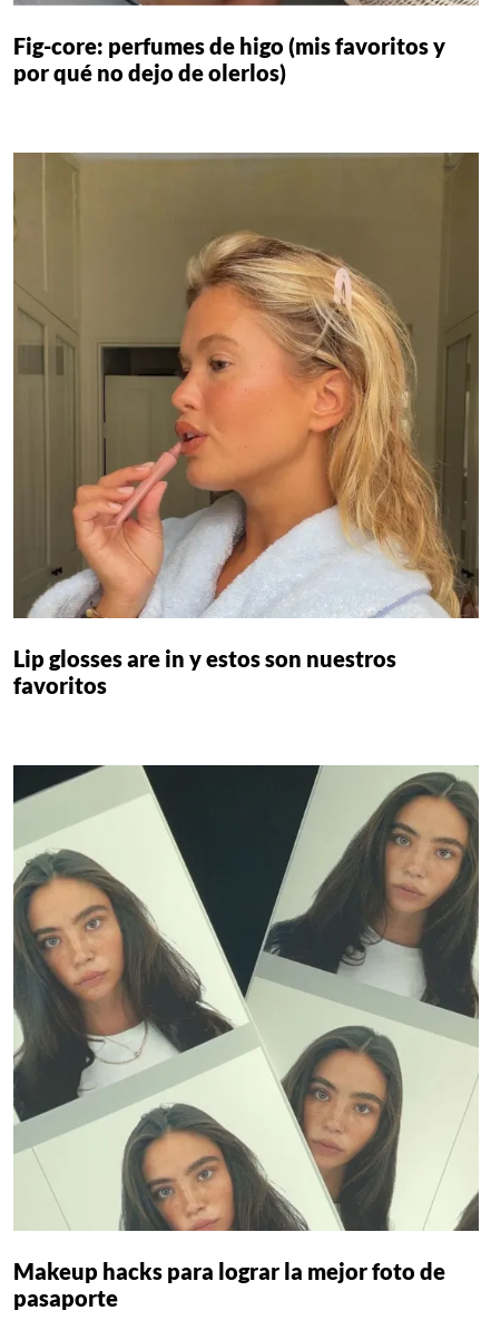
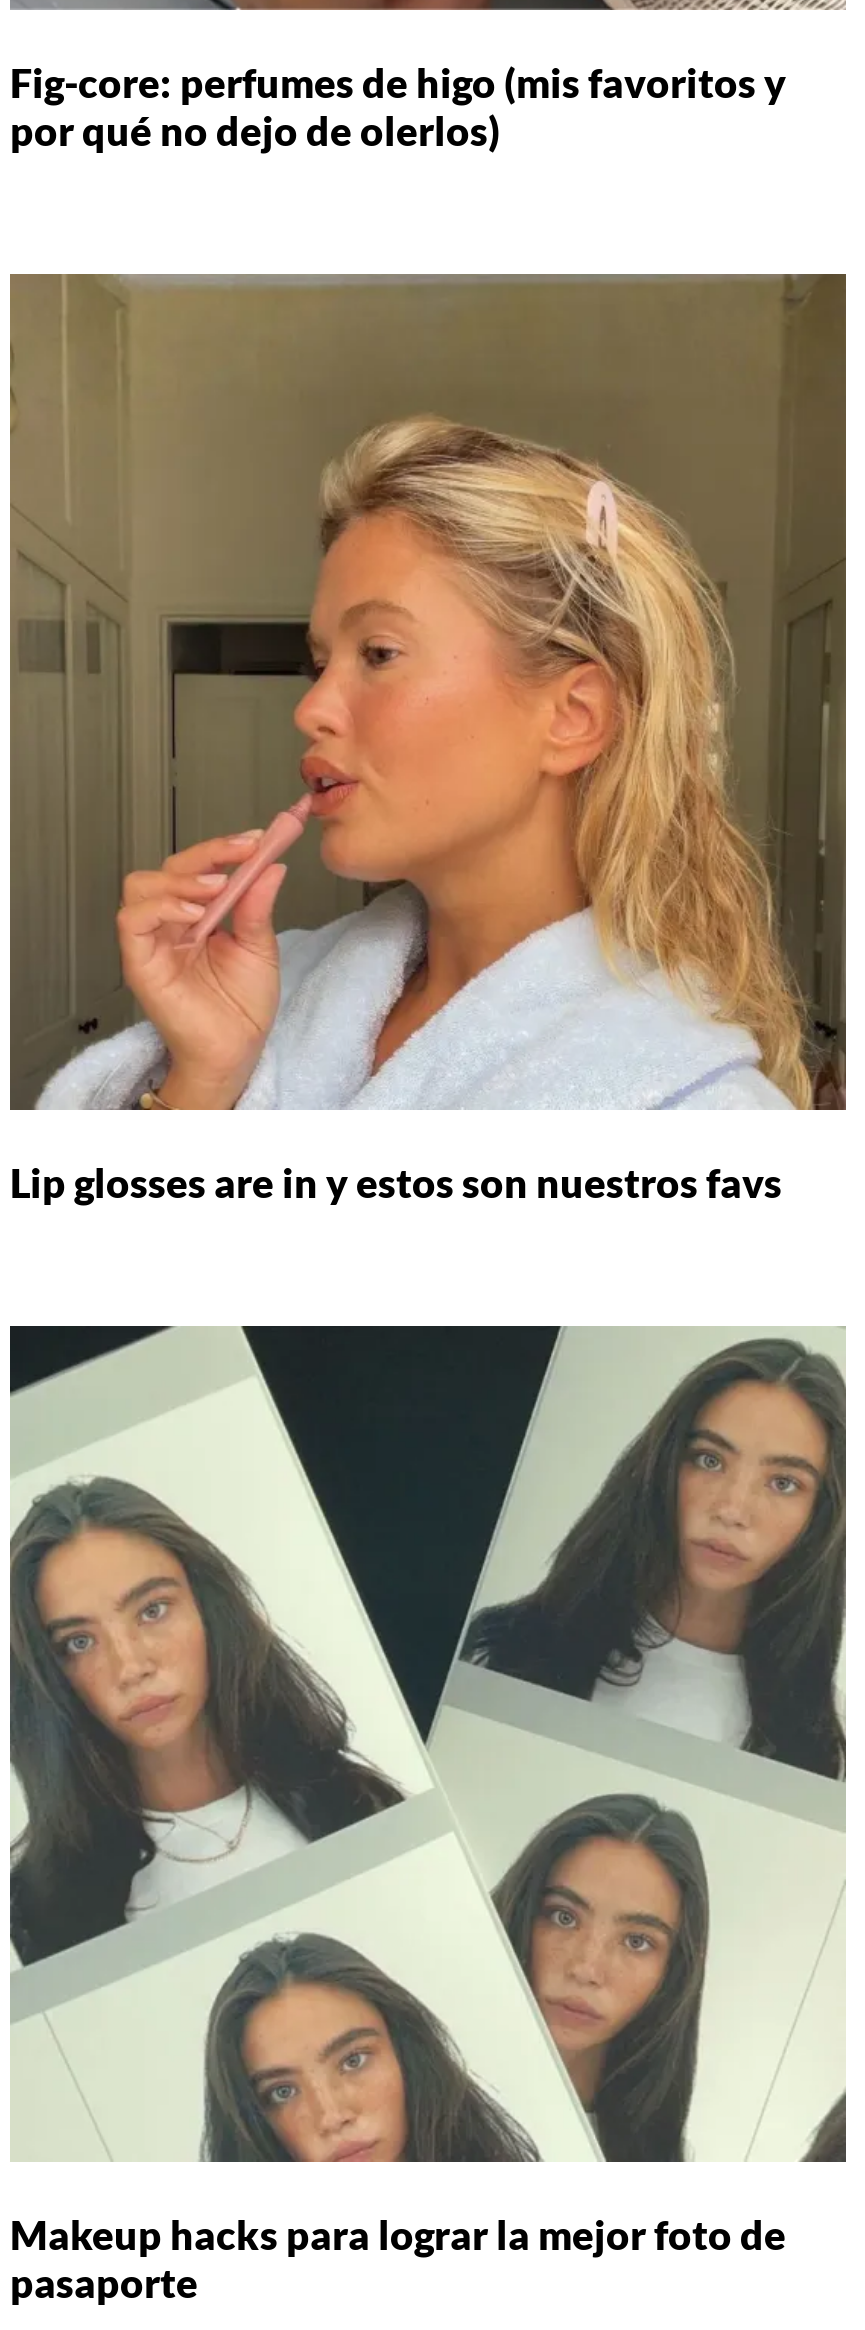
- Lip glosses are in y estos son nuestros
- favoritos
+ Lip glosses are in y estos son nuestros favs
